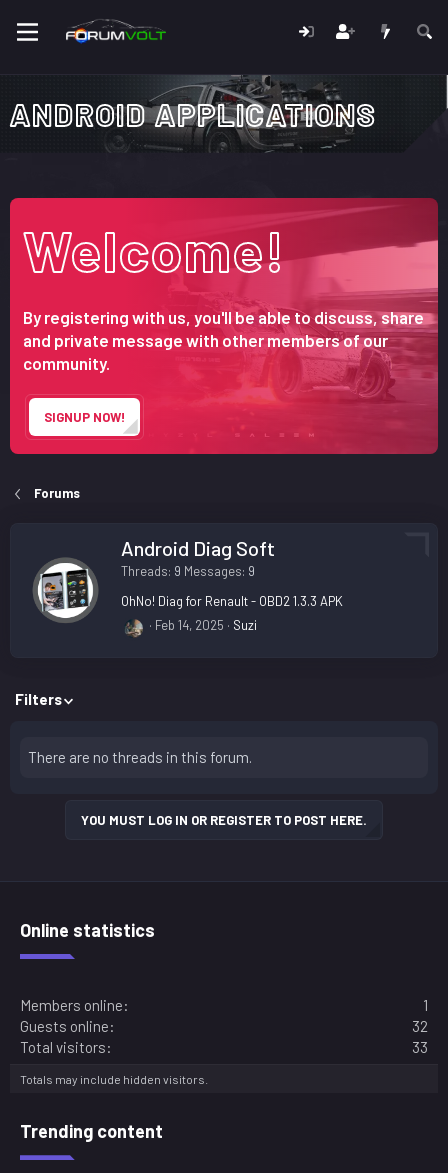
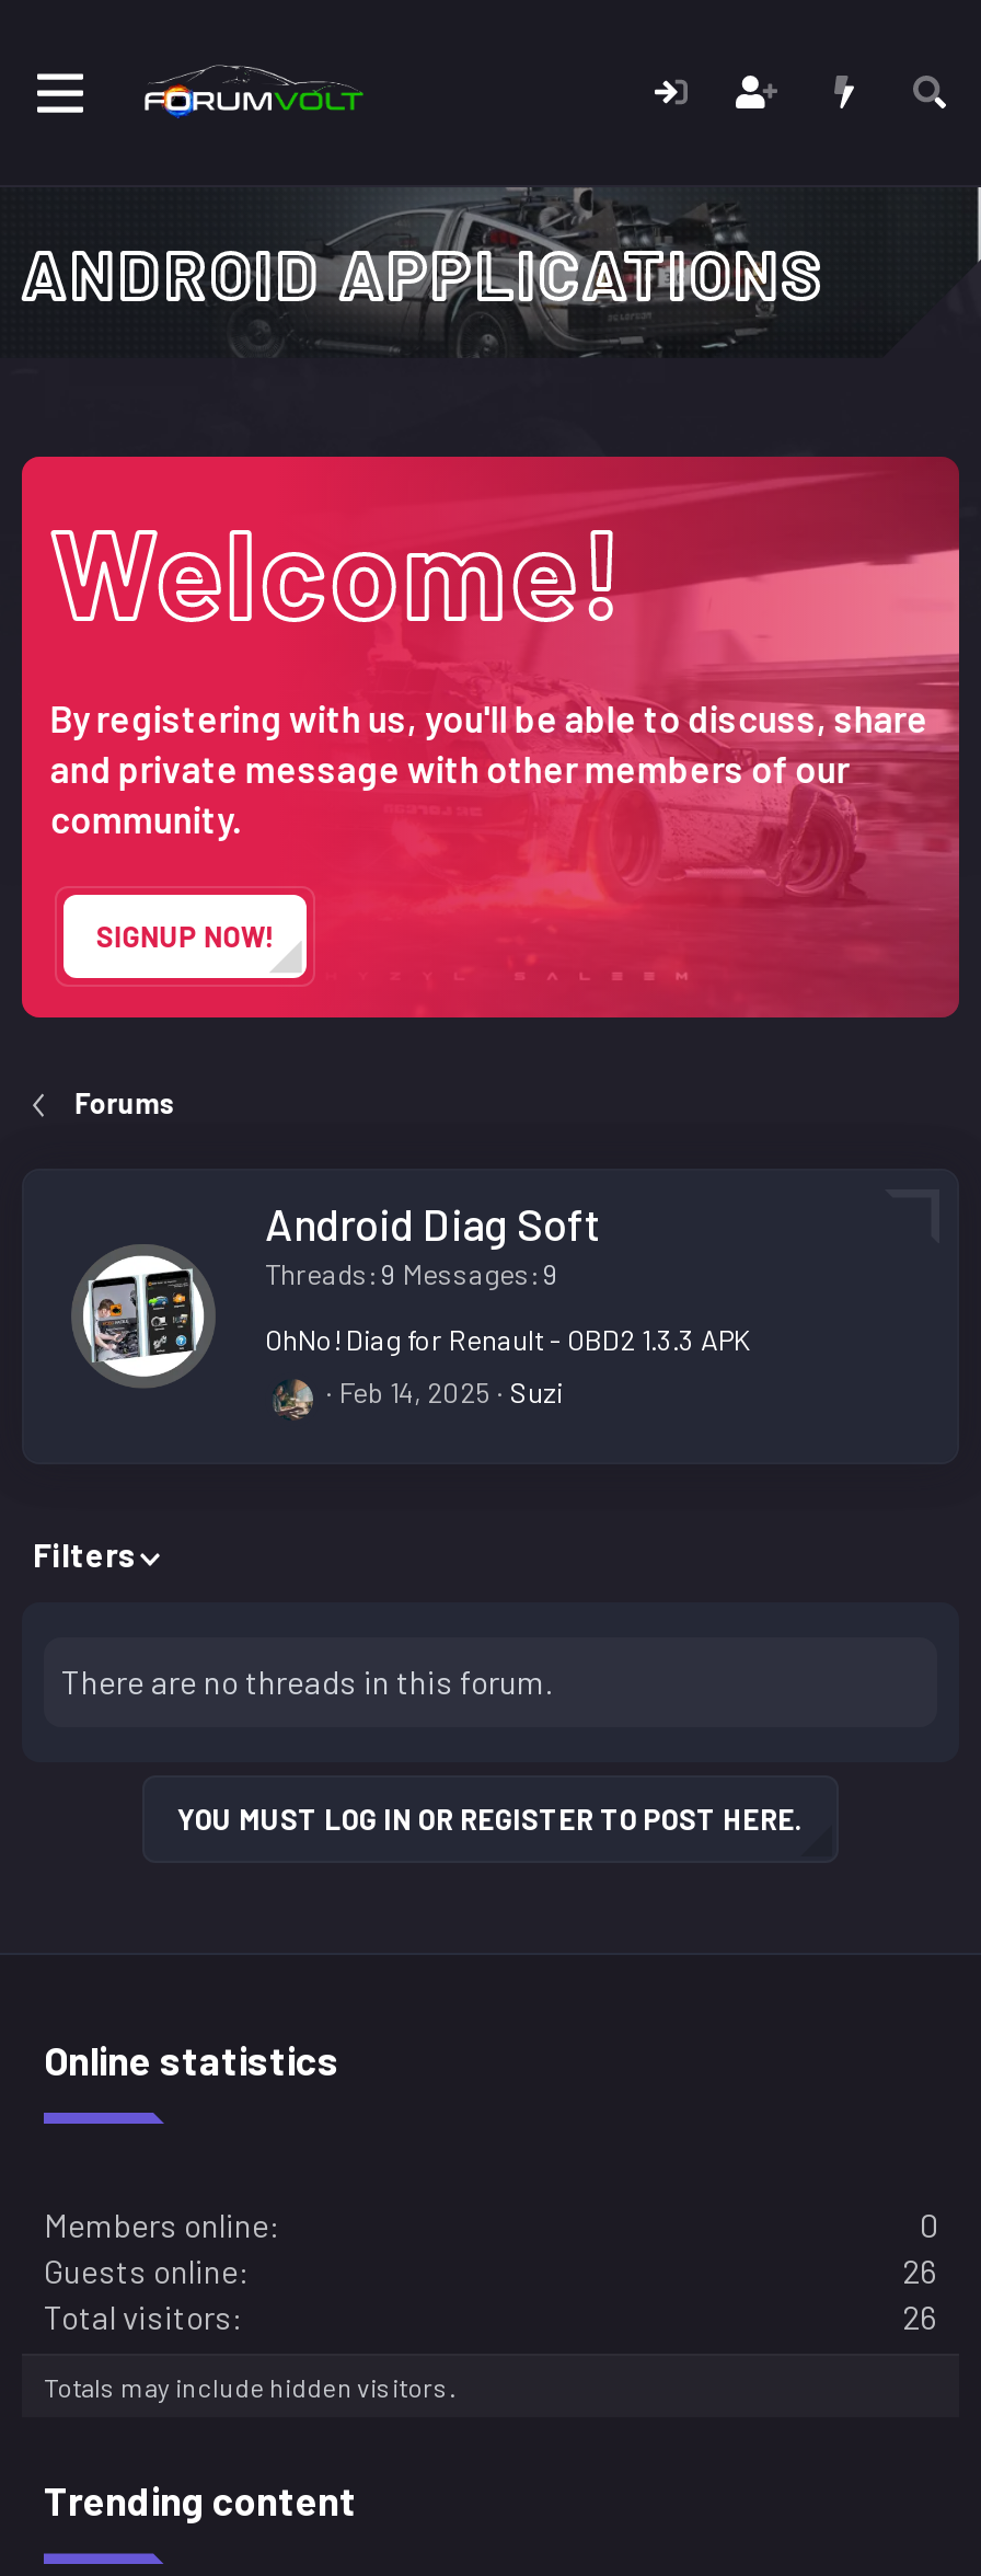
- 1
+ 0

- 32
+ 26

- 33
+ 26
